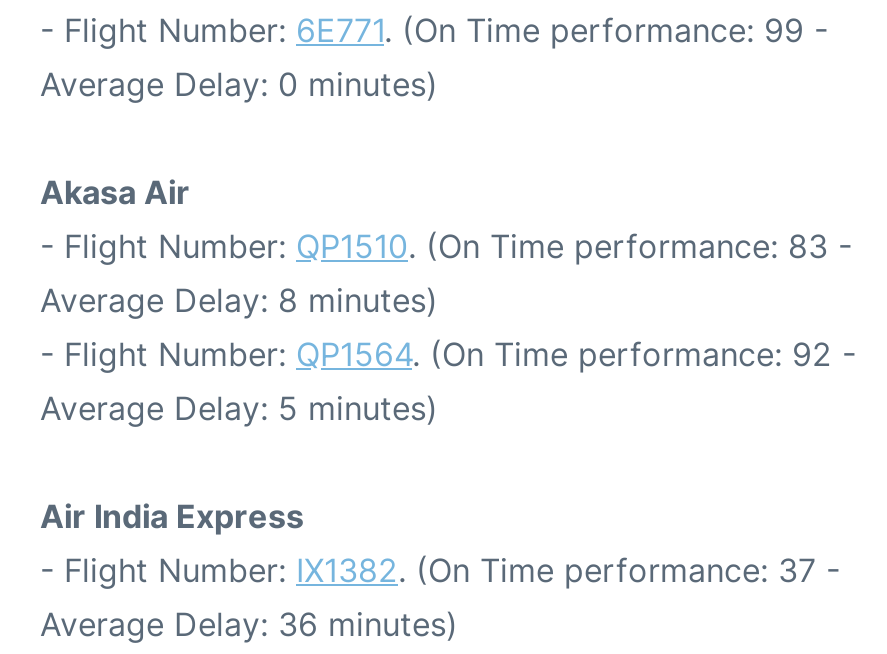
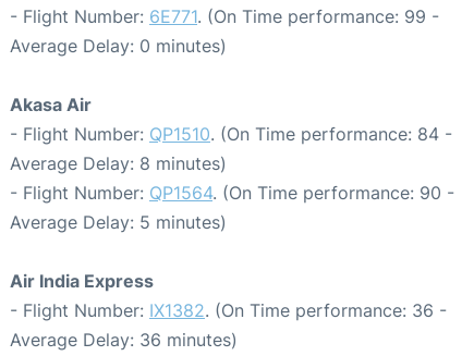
- - Flight Number: QP1510. (On Time performance: 83 -
+ - Flight Number: QP1510. (On Time performance: 84 -

- - Flight Number: QP1564. (On Time performance: 92 -
+ - Flight Number: QP1564. (On Time performance: 90 -

- - Flight Number: IX1382. (On Time performance: 37 -
+ - Flight Number: IX1382. (On Time performance: 36 -
